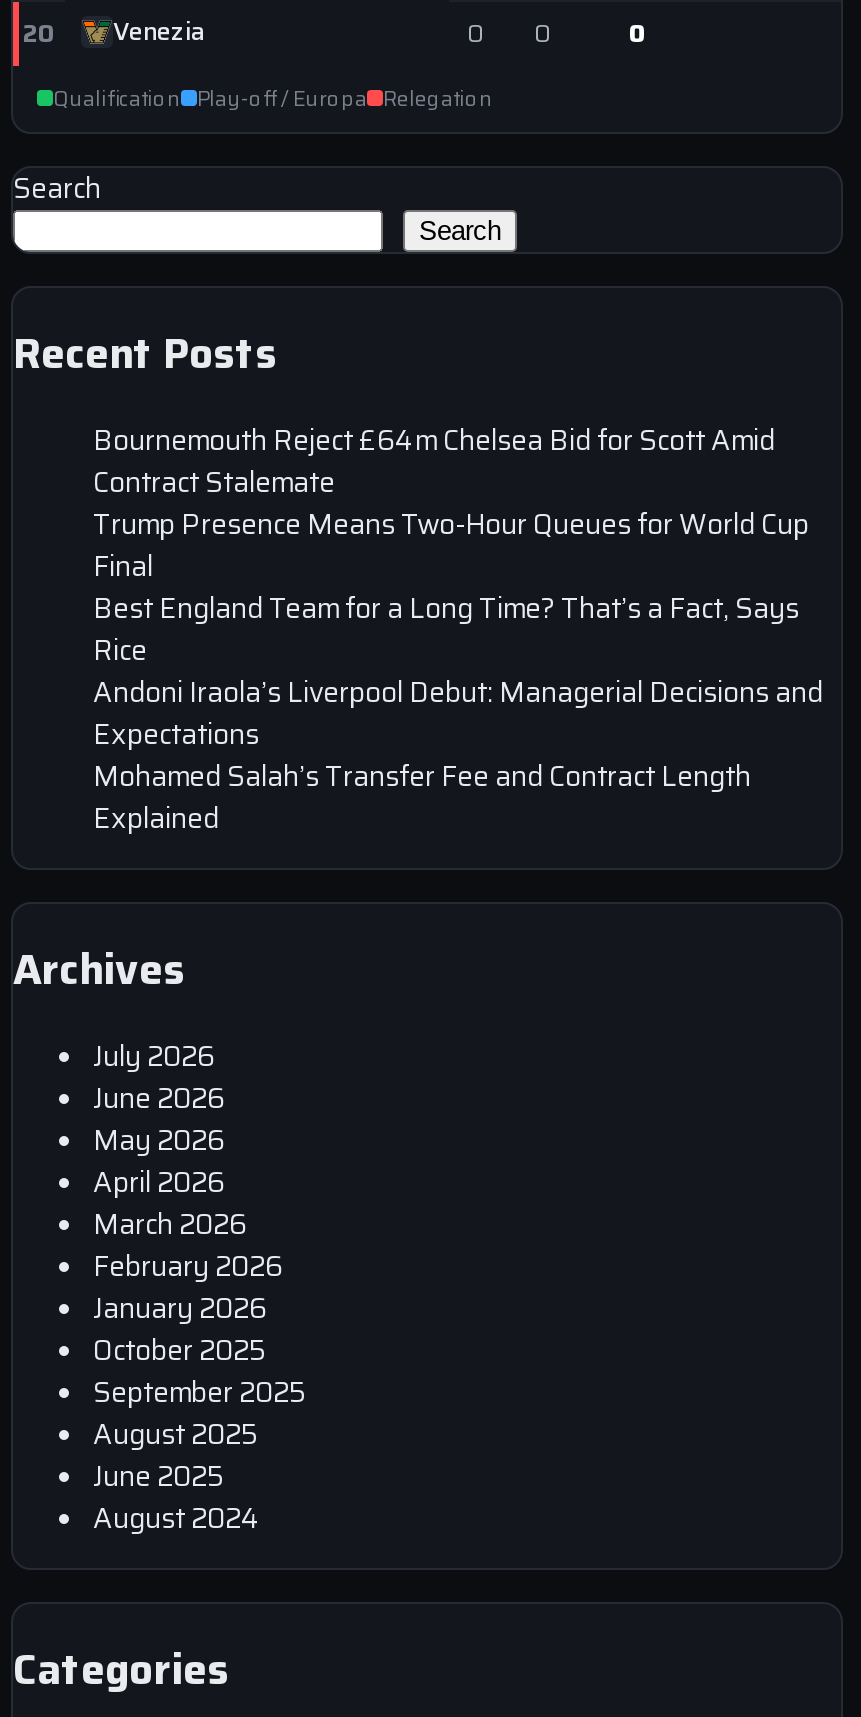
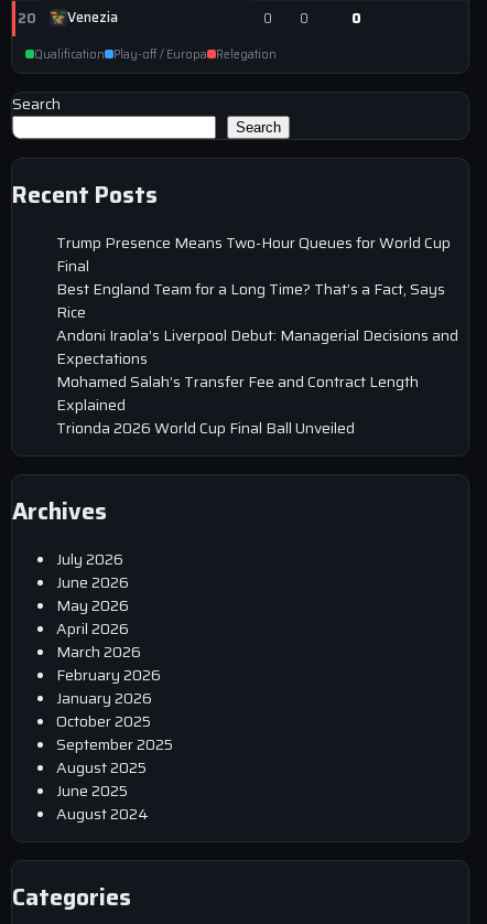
- Bournemouth Reject £64m Chelsea Bid for Scott Amid
- Contract Stalemate

moved up: Trump Presence Means Two-Hour Queues for World Cup | Final | Best England Team for a Long Time? That’s a Fact, Says | Rice | Andoni Iraola’s Liverpool Debut: Managerial Decisions and | Expectations | Mohamed Salah’s Transfer Fee and Contract Length | Explained

+ Trionda 2026 World Cup Final Ball Unveiled
